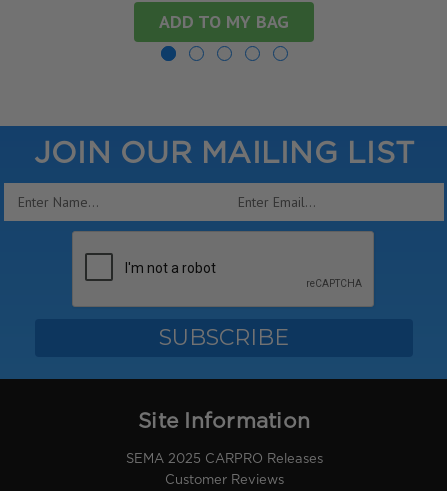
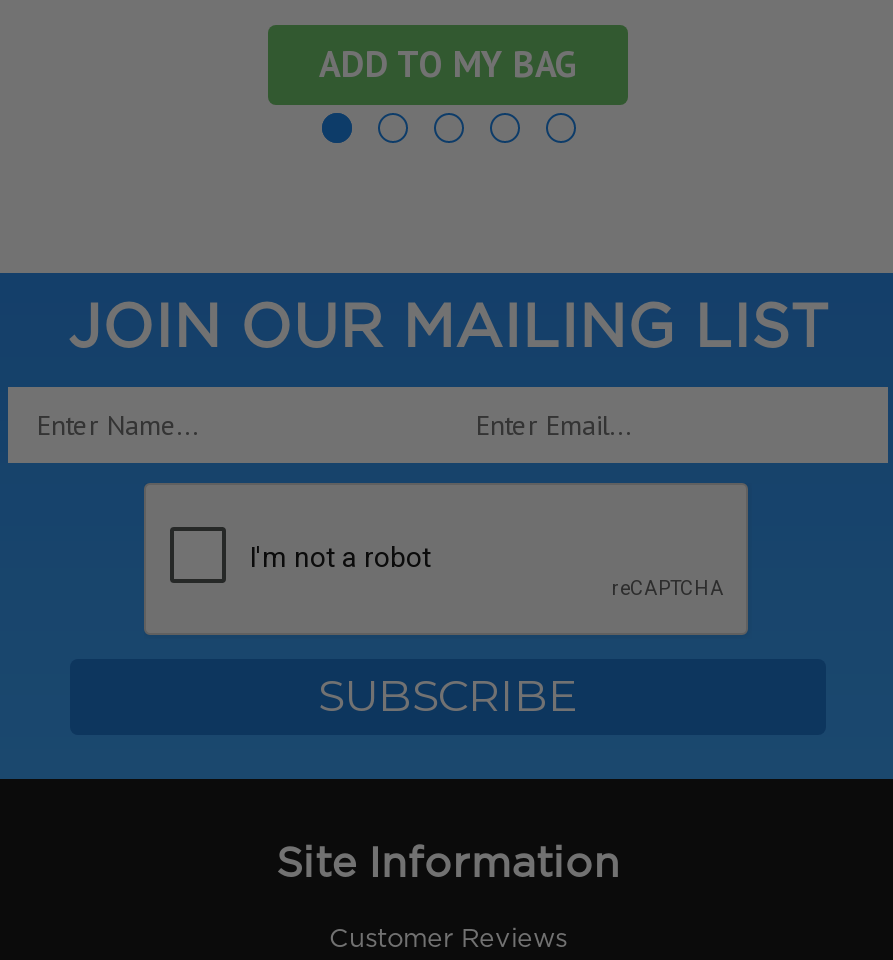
- SEMA 2025 CARPRO Releases
